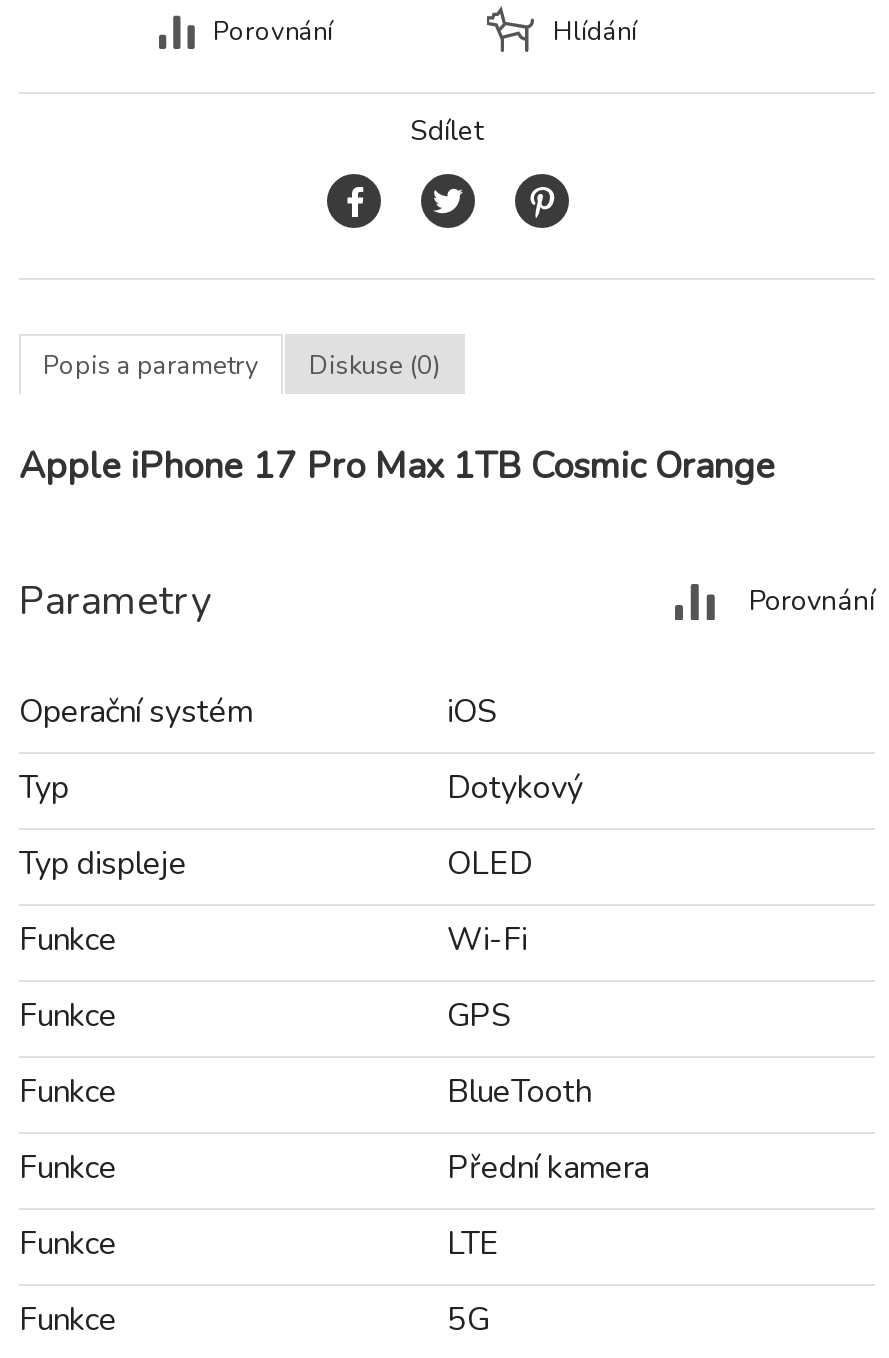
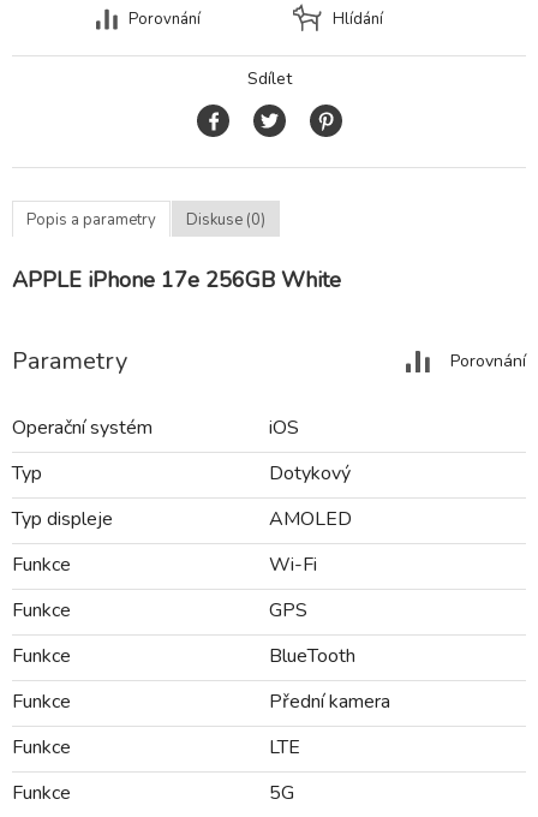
- Apple iPhone 17 Pro Max 1TB Cosmic Orange
+ APPLE iPhone 17e 256GB White

- OLED
+ AMOLED
